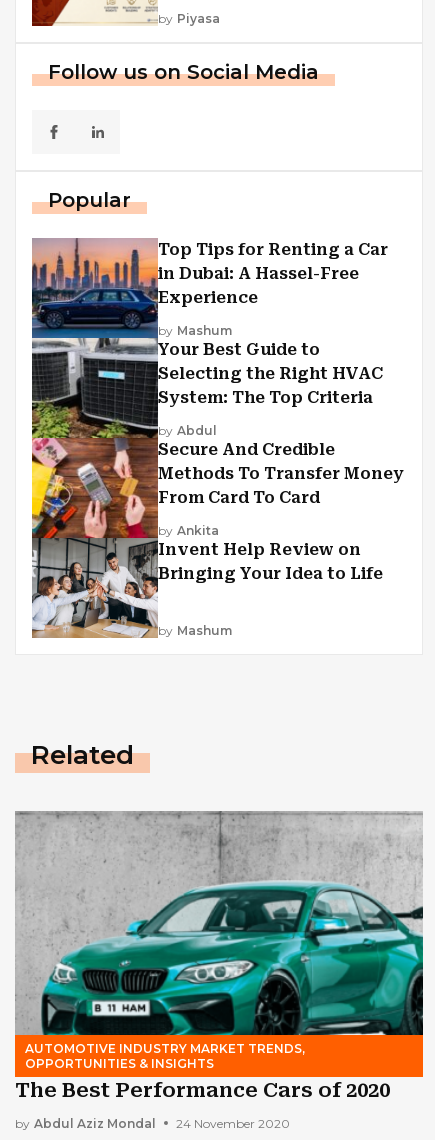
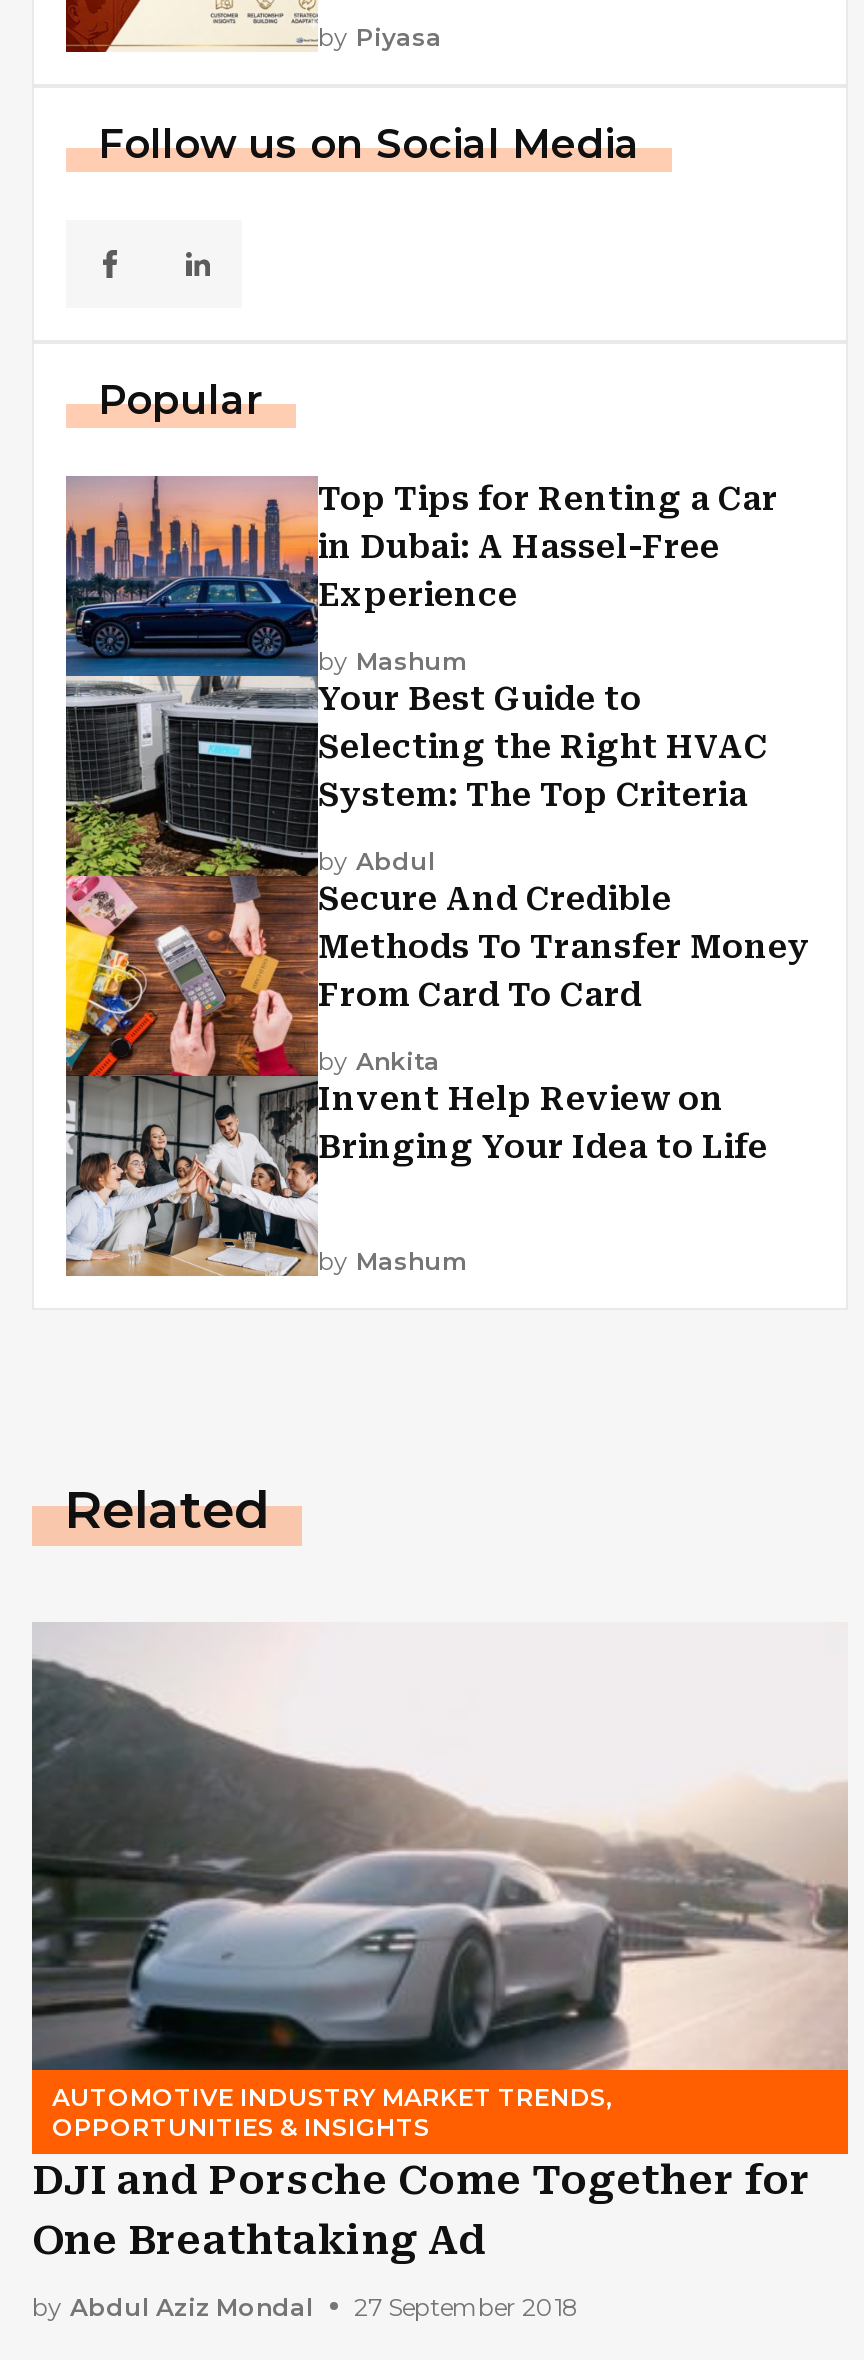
- [image]
+ [image]

- The Best Performance Cars of 2020
+ DJI and Porsche Come Together for
+ One Breathtaking Ad

- by Abdul Aziz Mondal 24 November 2020
+ by Abdul Aziz Mondal 27 September 2018
